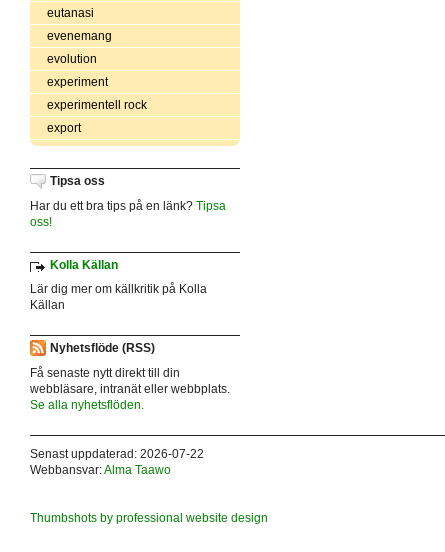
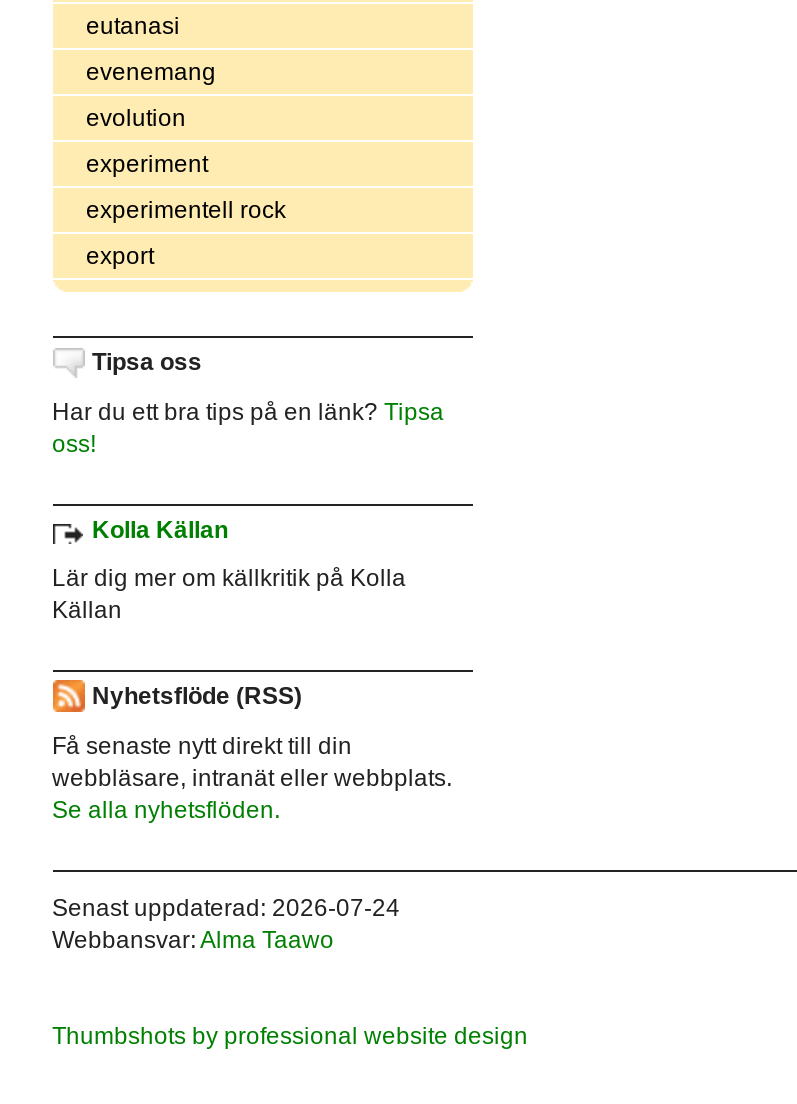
- Senast uppdaterad: 2026-07-22
+ Senast uppdaterad: 2026-07-24
